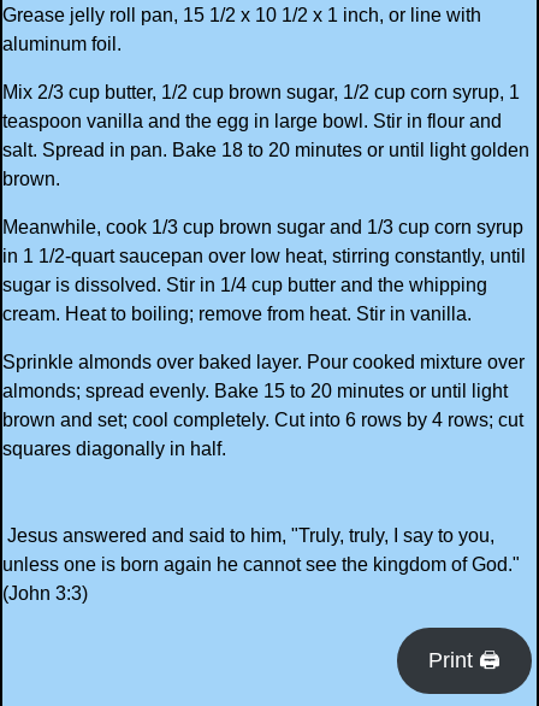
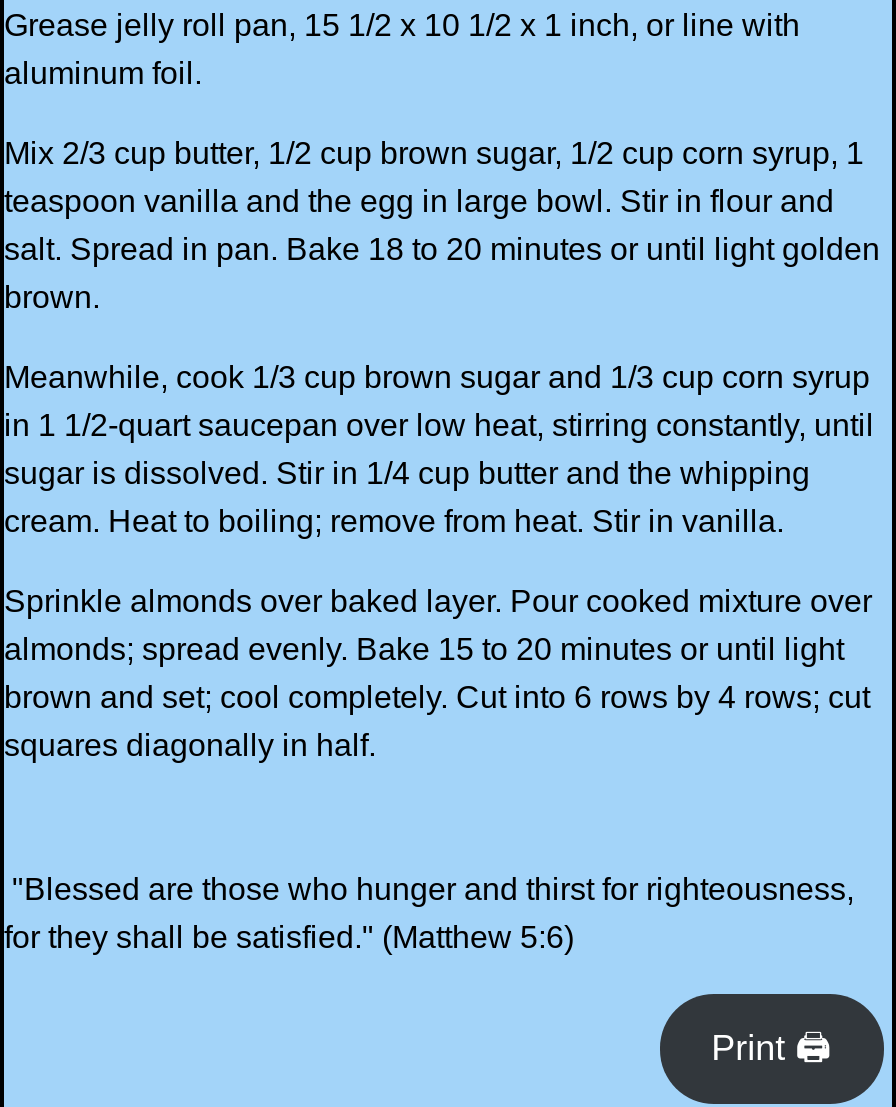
- Jesus answered and said to him, "Truly, truly, I say to you,
- unless one is born again he cannot see the kingdom of God."
- (John 3:3)
+ "Blessed are those who hunger and thirst for righteousness,
+ for they shall be satisfied." (Matthew 5:6)
